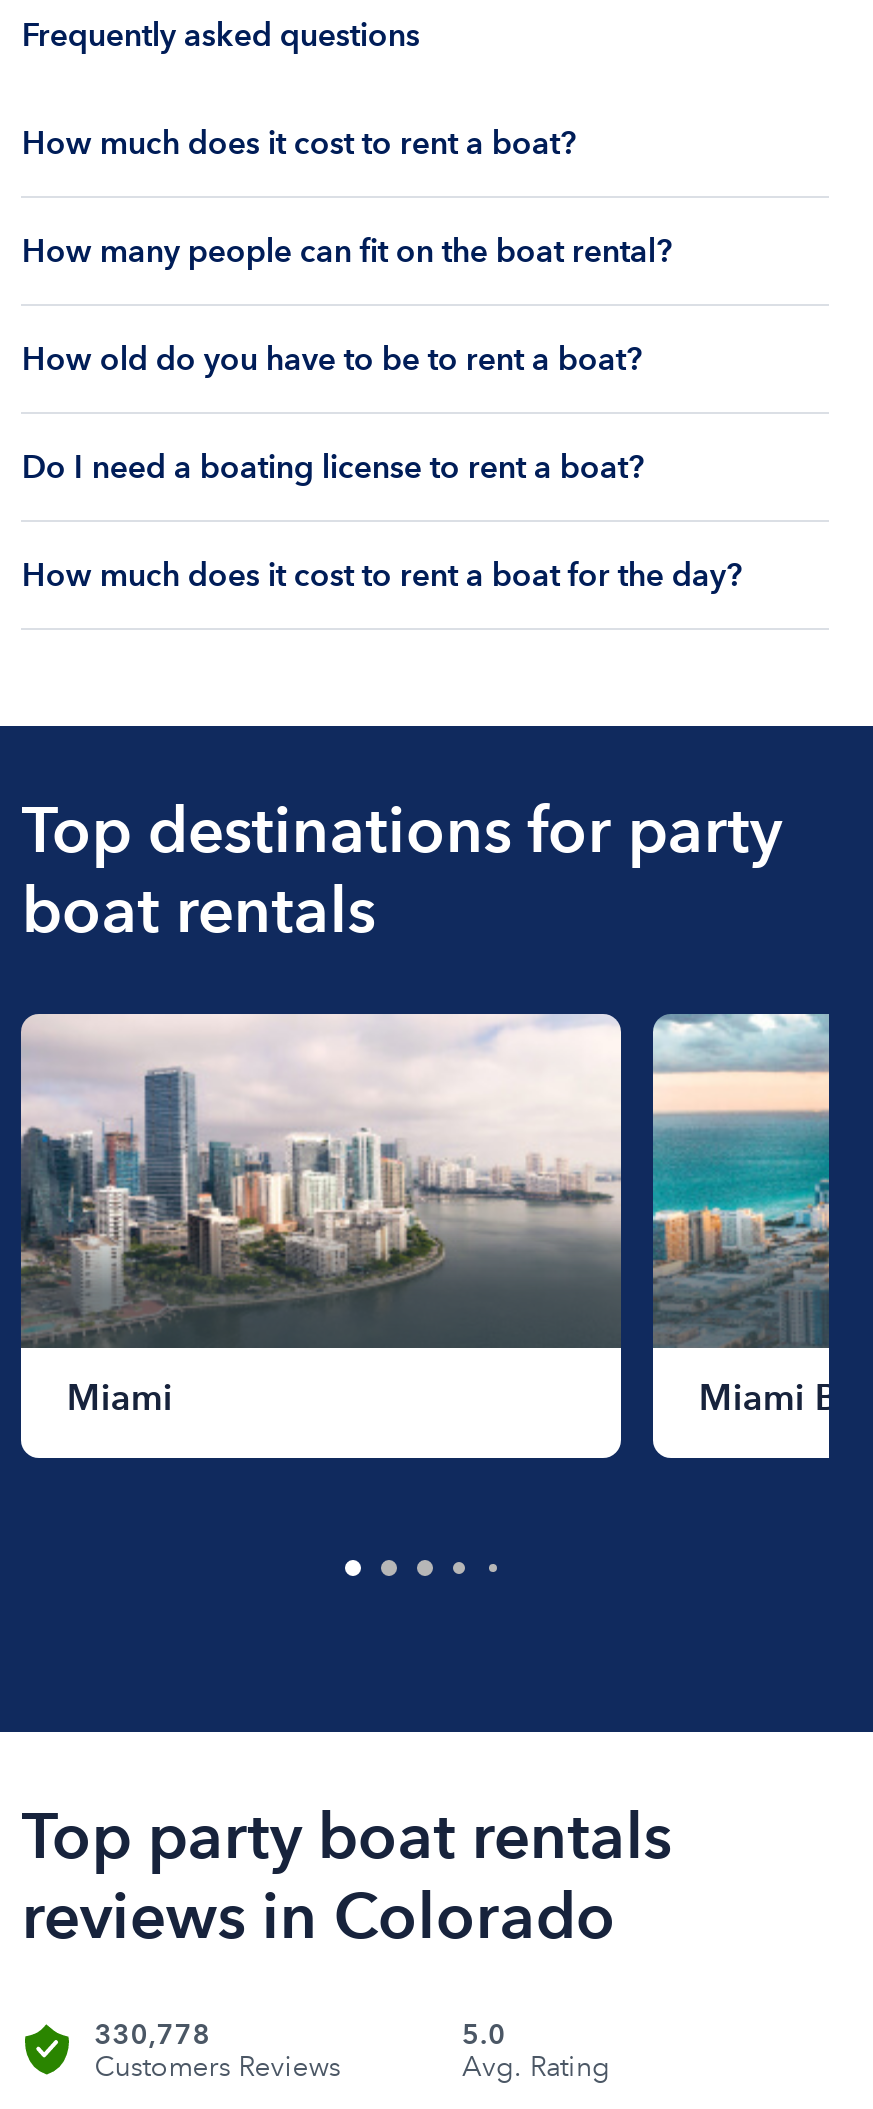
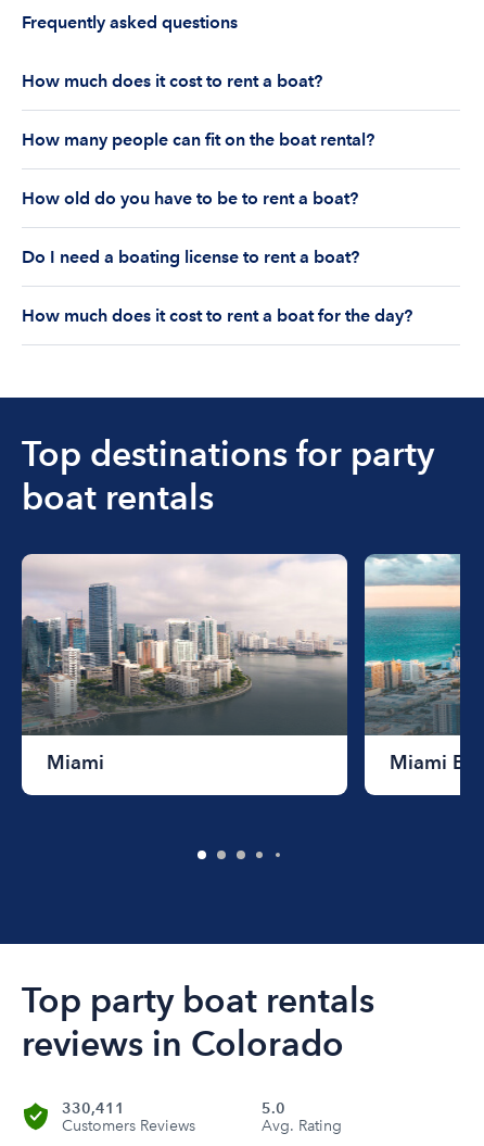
- 330,778
+ 330,411
